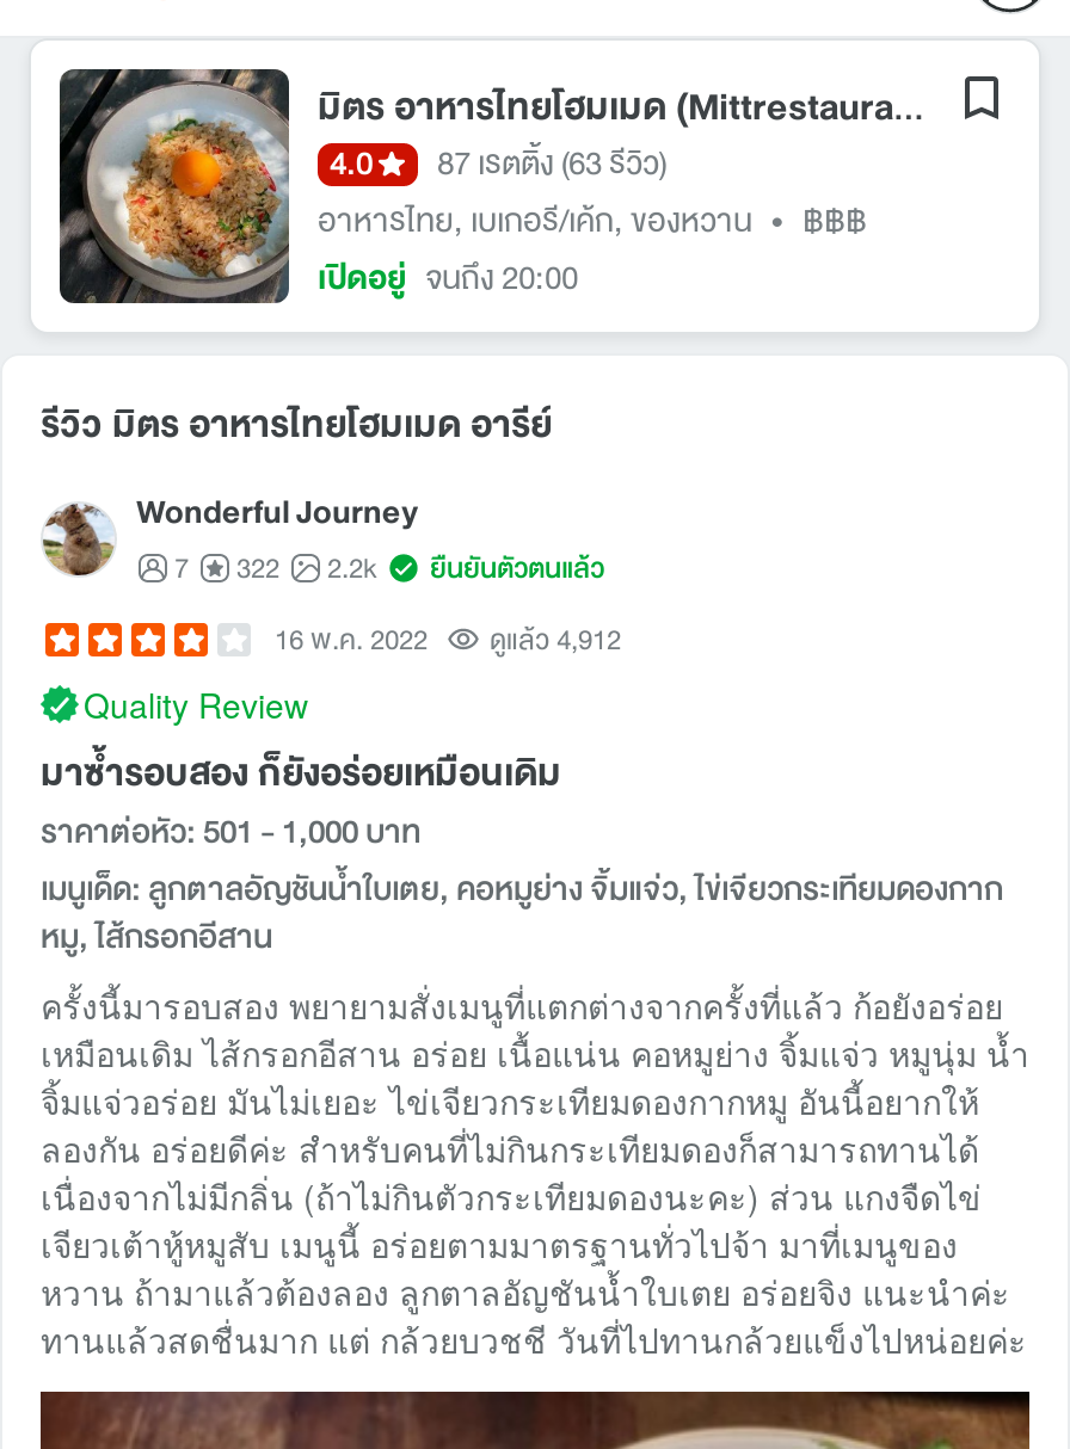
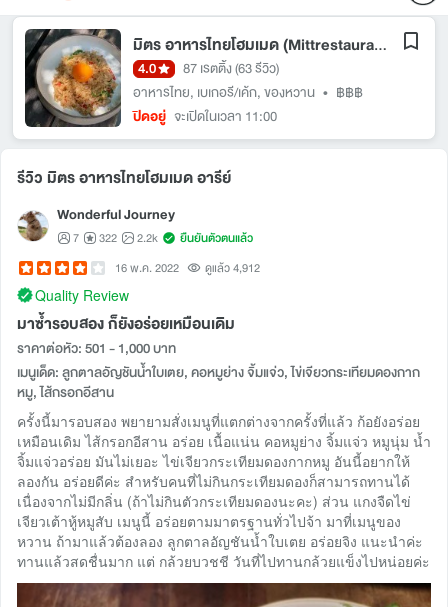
- เปิดอยู่ จนถึง 20:00
+ ปิดอยู่ จะเปิดในเวลา 11:00
